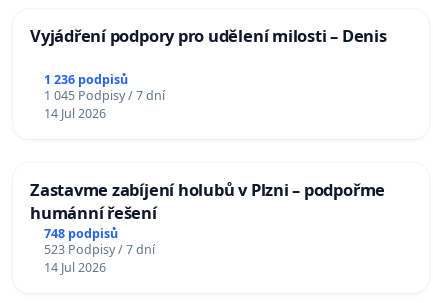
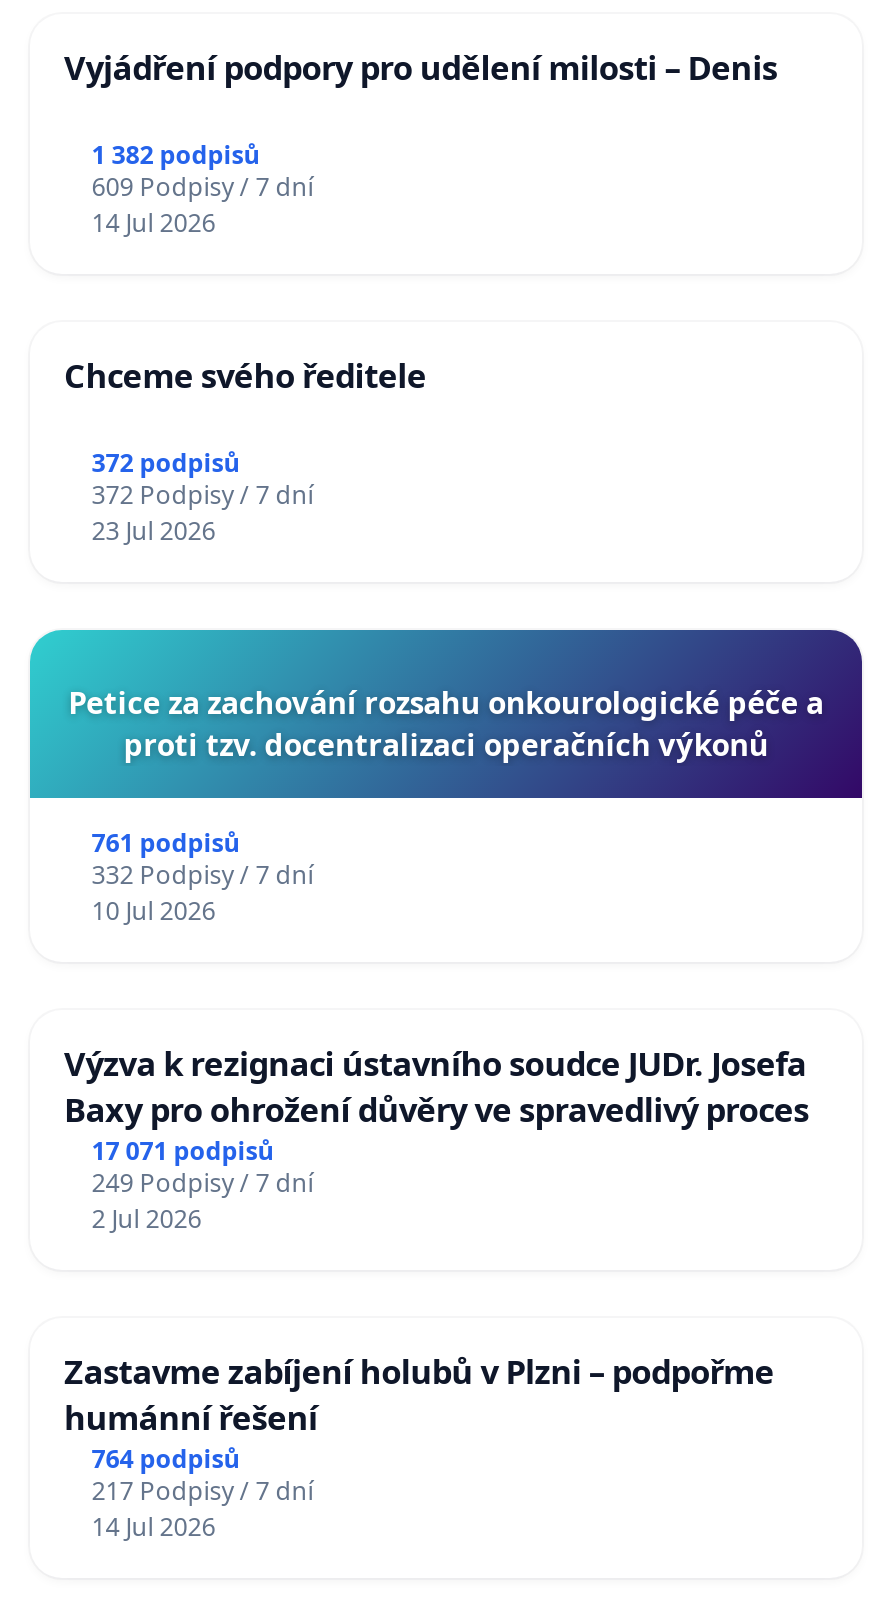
- 1 236 podpisů
+ 1 382 podpisů

- 1 045 Podpisy / 7 dní
+ 609 Podpisy / 7 dní

+ [image]
+ Petice za zachování rozsahu onkourologické péče a
+ proti tzv. docentralizaci operačních výkonů
+ 761 podpisů
+ 332 Podpisy / 7 dní
+ 10 Jul 2026
+ Výzva k rezignaci ústavního soudce JUDr. Josefa
+ Baxy pro ohrožení důvěry ve spravedlivý proces
+ 17 071 podpisů
+ 249 Podpisy / 7 dní
+ 2 Jul 2026

+ Chceme svého ředitele
+ 372 podpisů
+ 372 Podpisy / 7 dní
+ 23 Jul 2026

- 748 podpisů
+ 764 podpisů

- 523 Podpisy / 7 dní
+ 217 Podpisy / 7 dní
